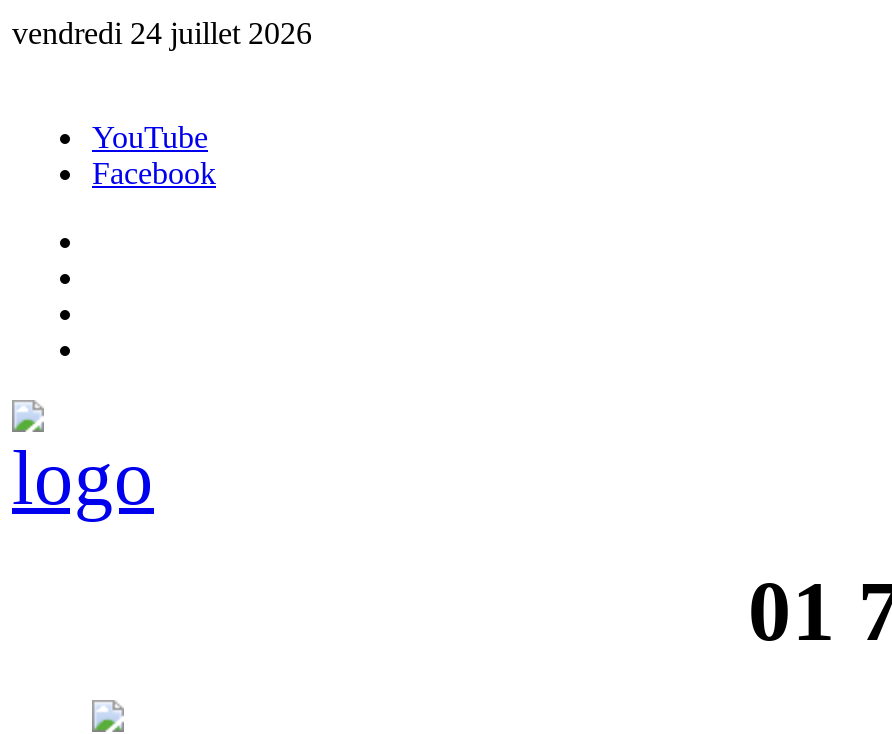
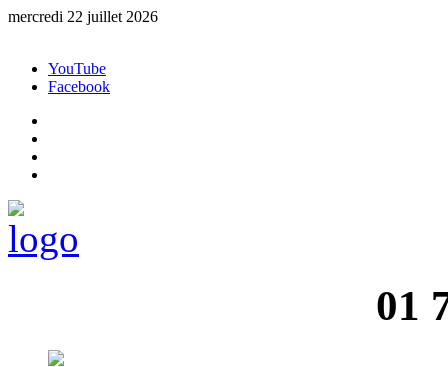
- vendredi 24 juillet 2026
+ mercredi 22 juillet 2026
